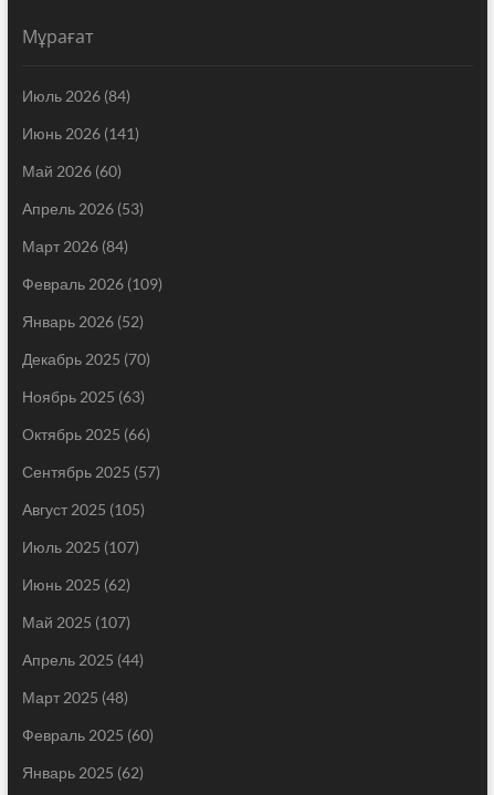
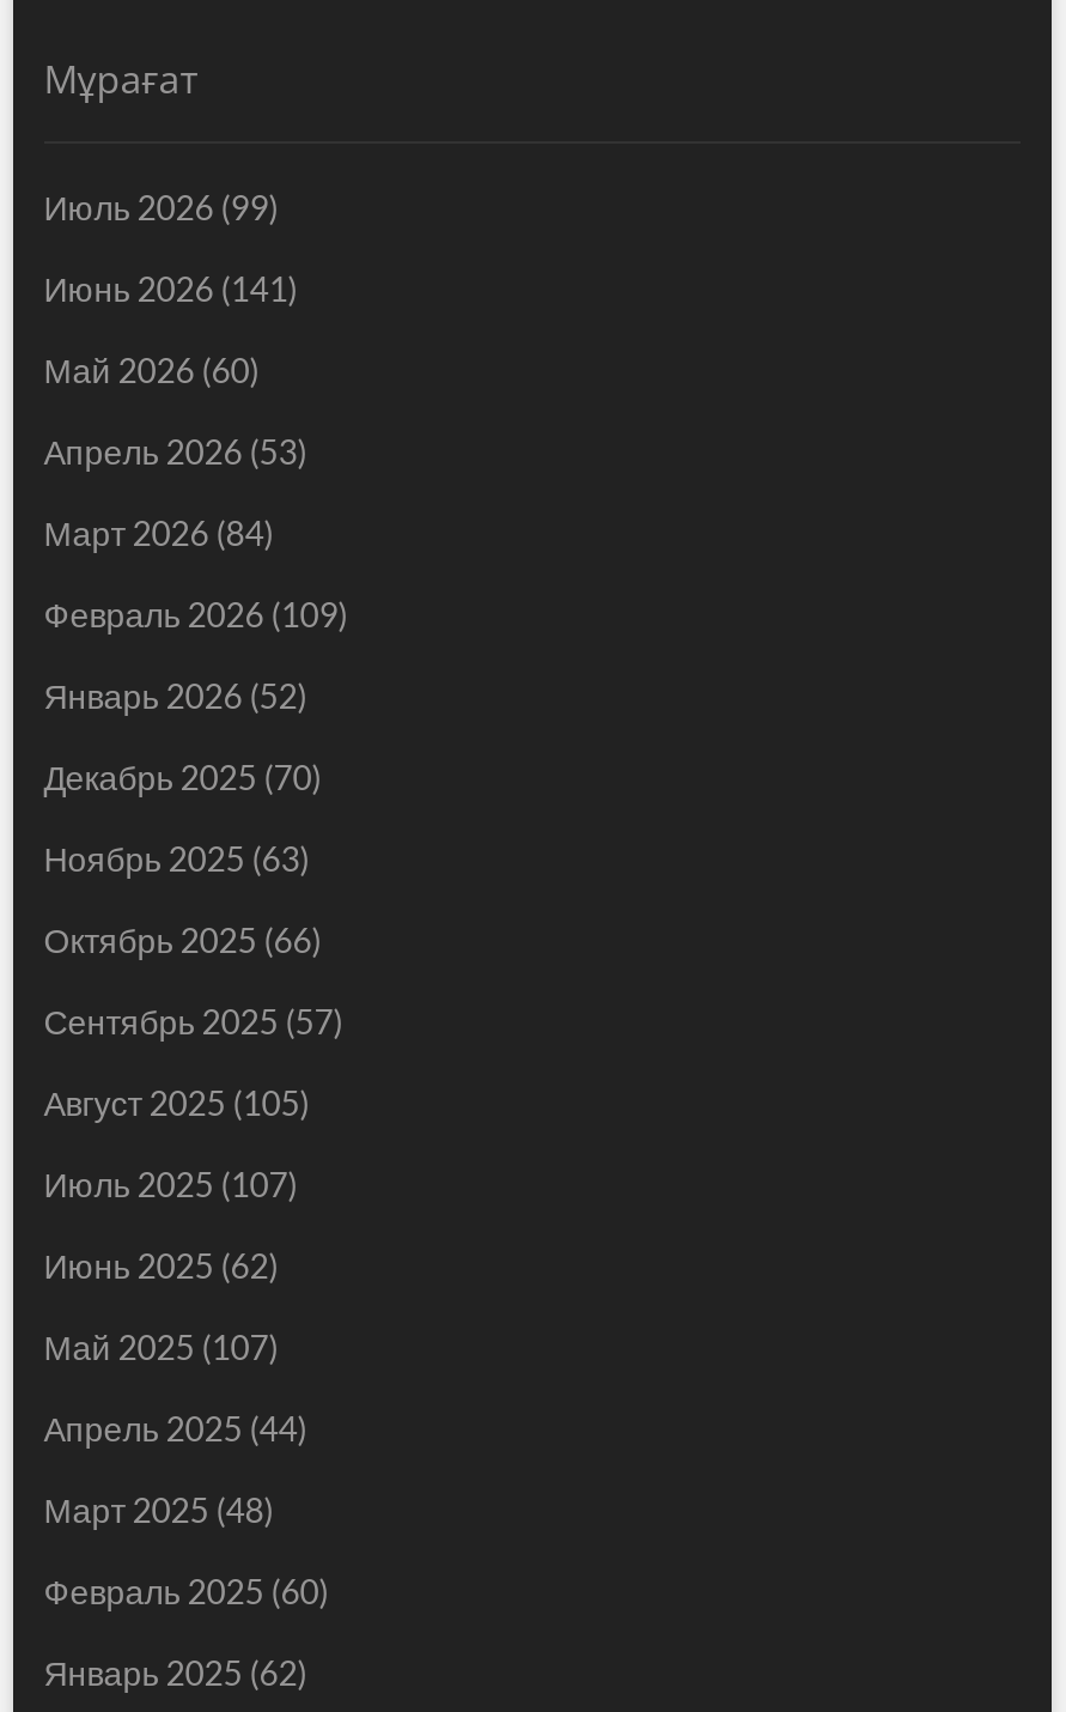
- Июль 2026 (84)
+ Июль 2026 (99)
